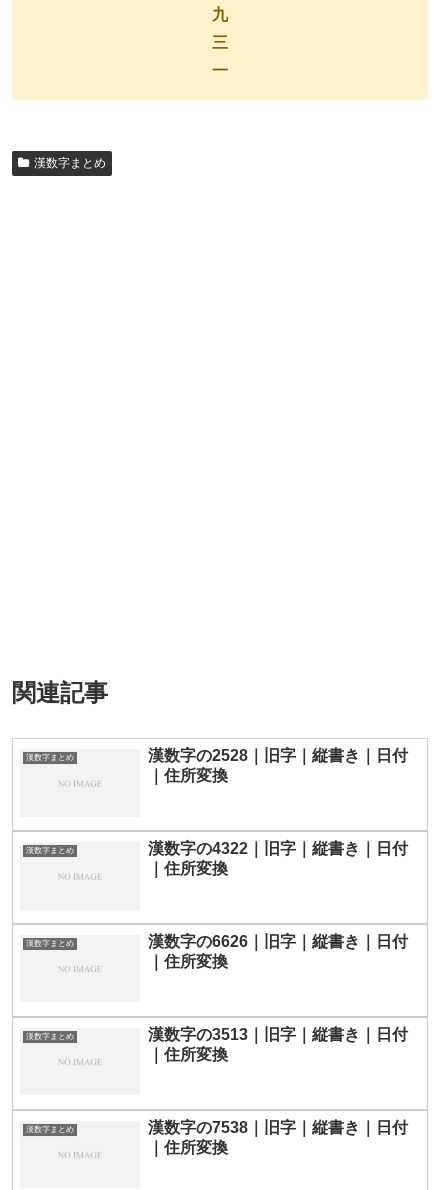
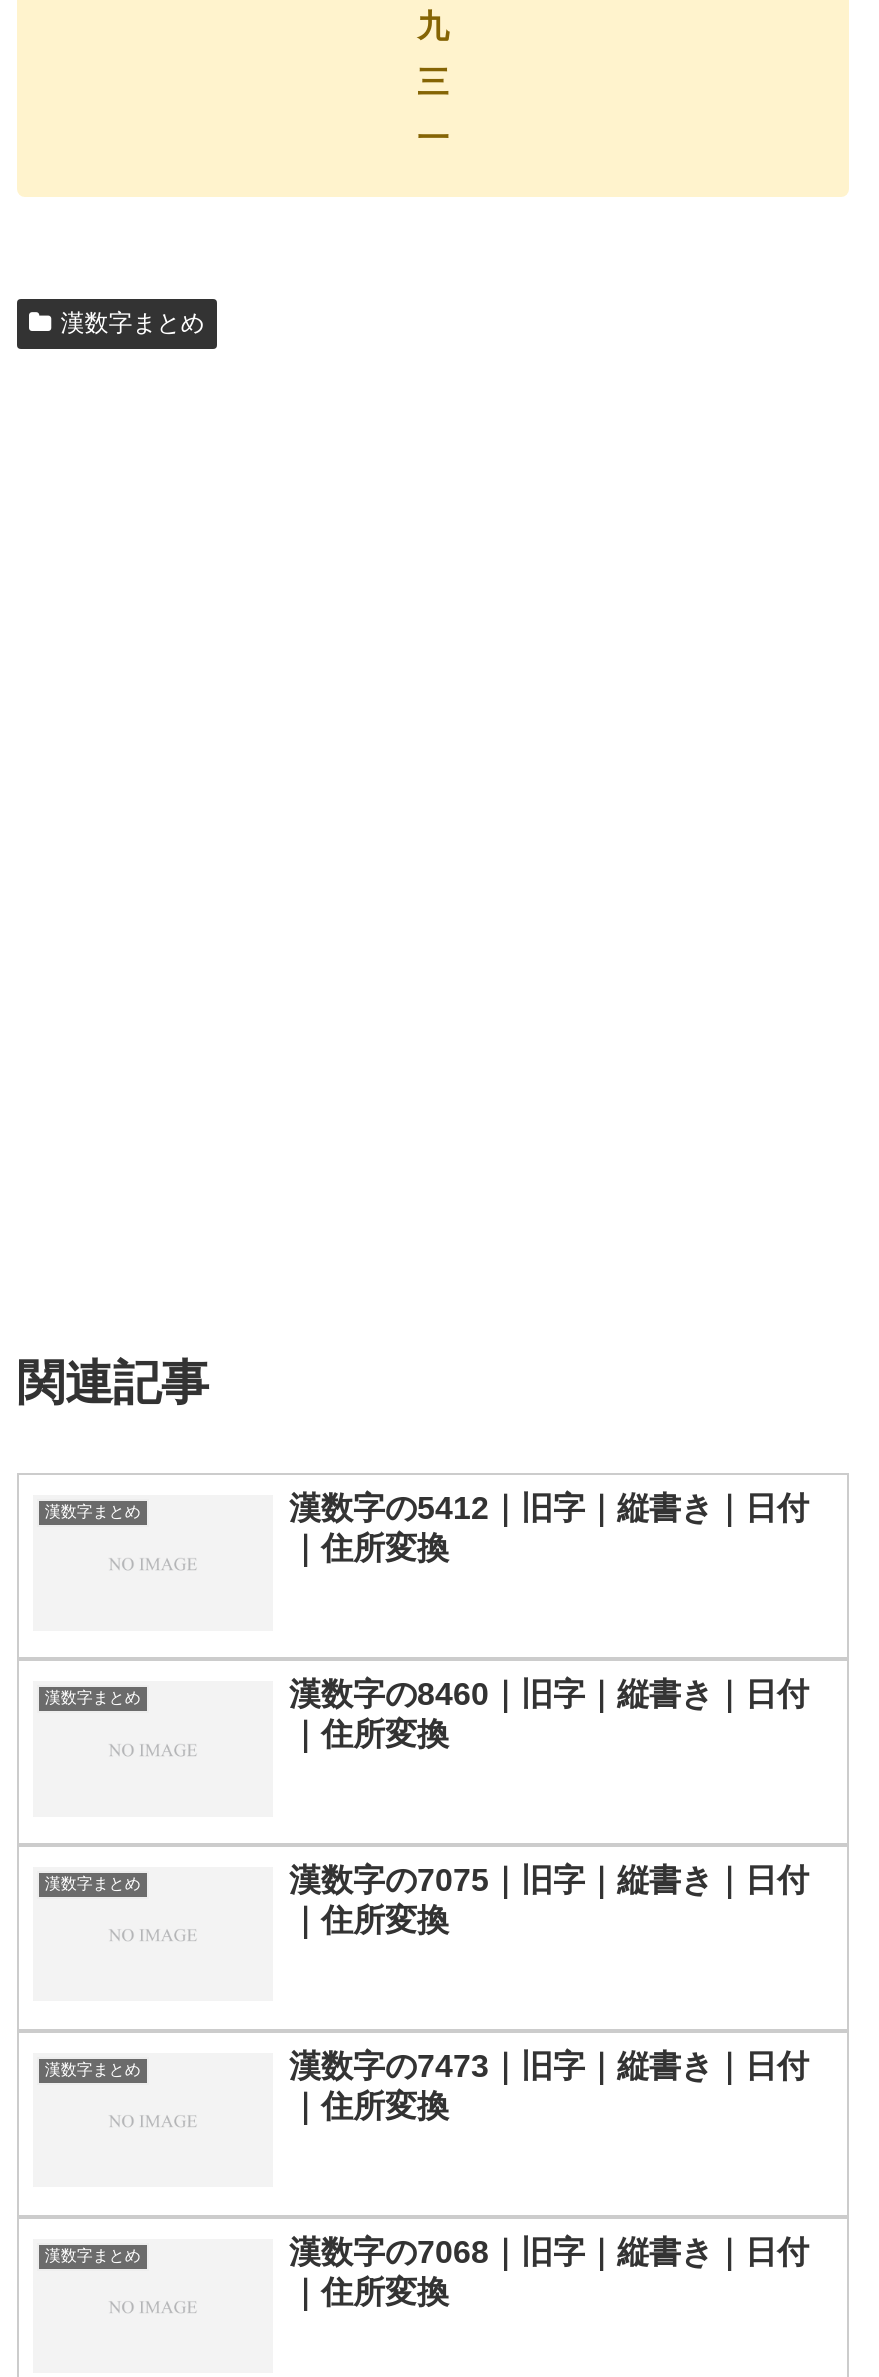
- 漢数字の2528｜旧字｜縦書き｜日付
+ 漢数字の5412｜旧字｜縦書き｜日付

- 漢数字の4322｜旧字｜縦書き｜日付
+ 漢数字の8460｜旧字｜縦書き｜日付

- 漢数字の6626｜旧字｜縦書き｜日付
+ 漢数字の7075｜旧字｜縦書き｜日付

- 漢数字の3513｜旧字｜縦書き｜日付
+ 漢数字の7473｜旧字｜縦書き｜日付

- 漢数字の7538｜旧字｜縦書き｜日付
+ 漢数字の7068｜旧字｜縦書き｜日付
